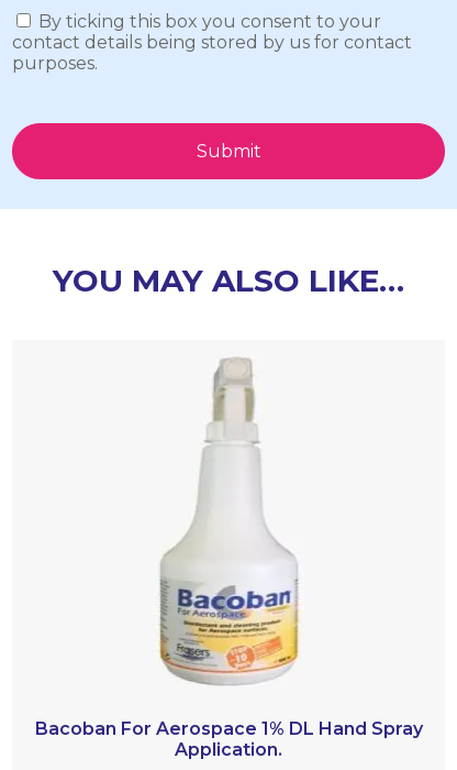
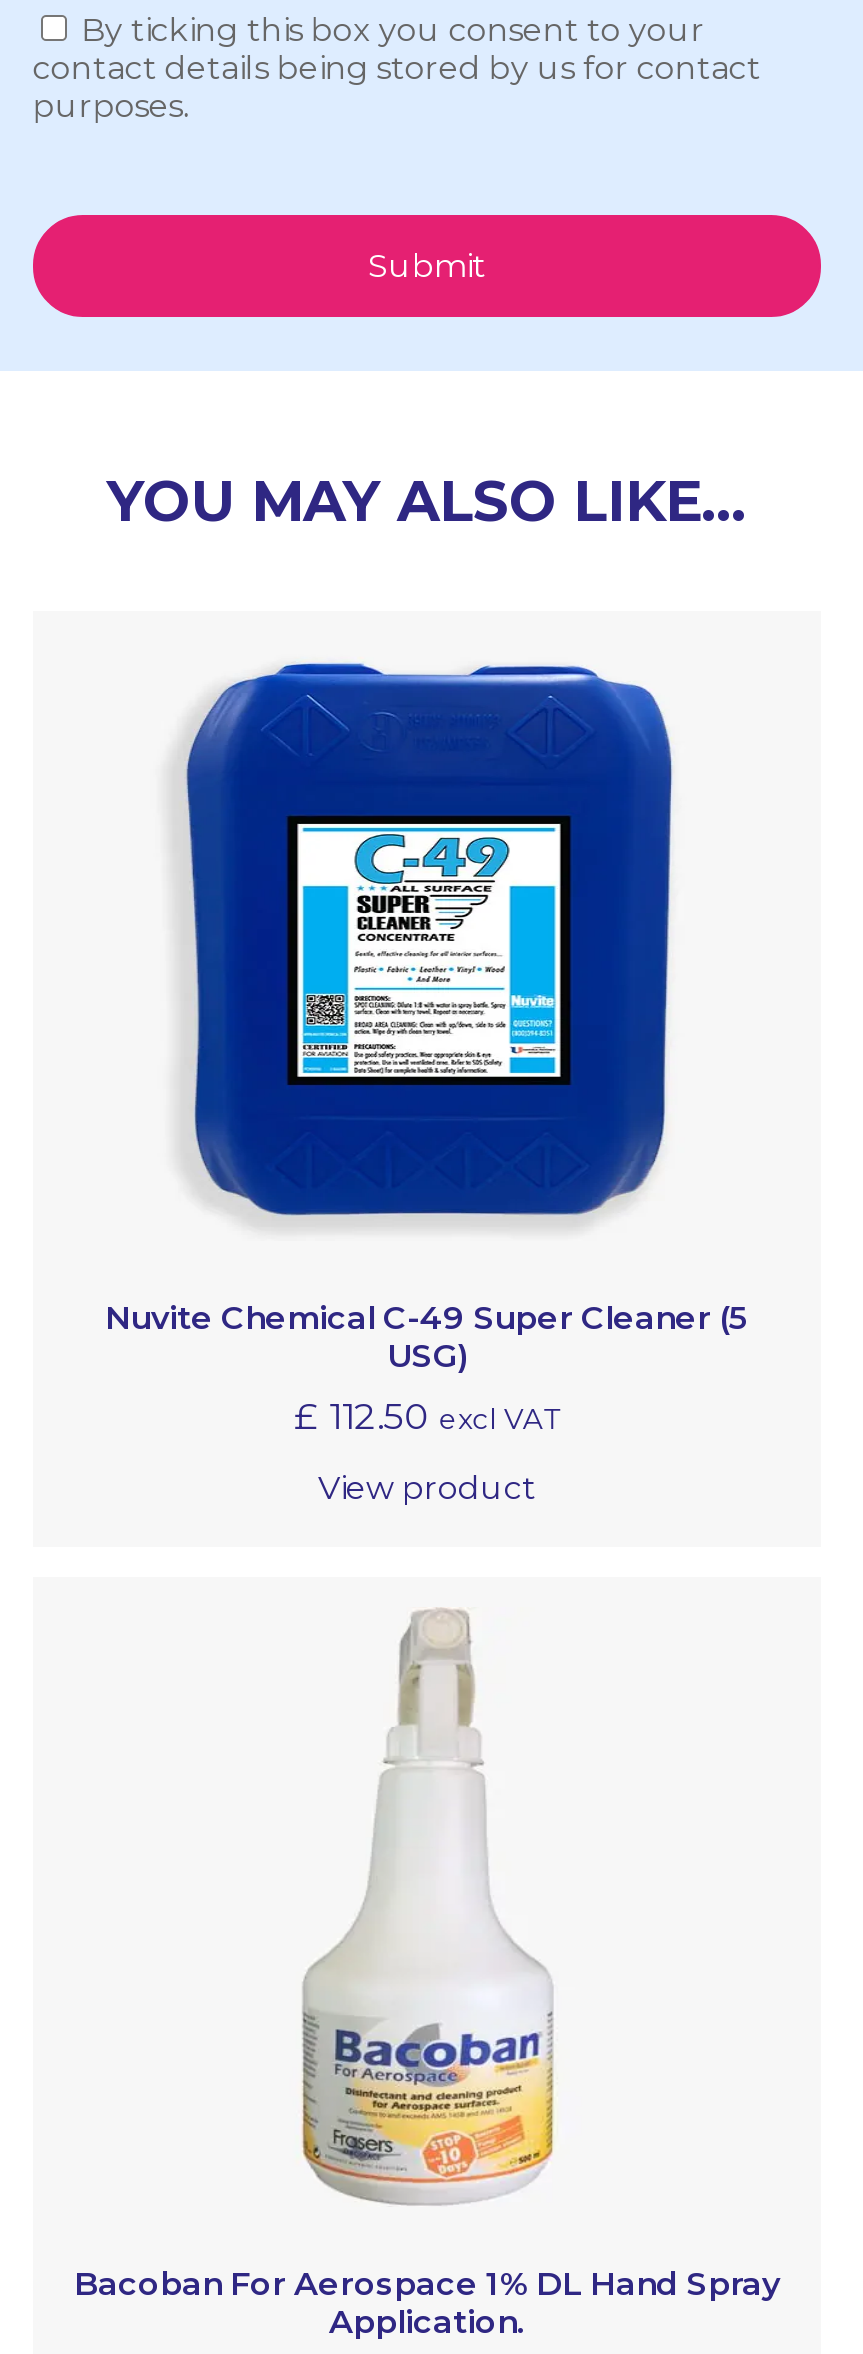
+ [image]
+ Nuvite Chemical C-49 Super Cleaner (5
+ USG)
+ £112.50 excl VAT
+ View product
